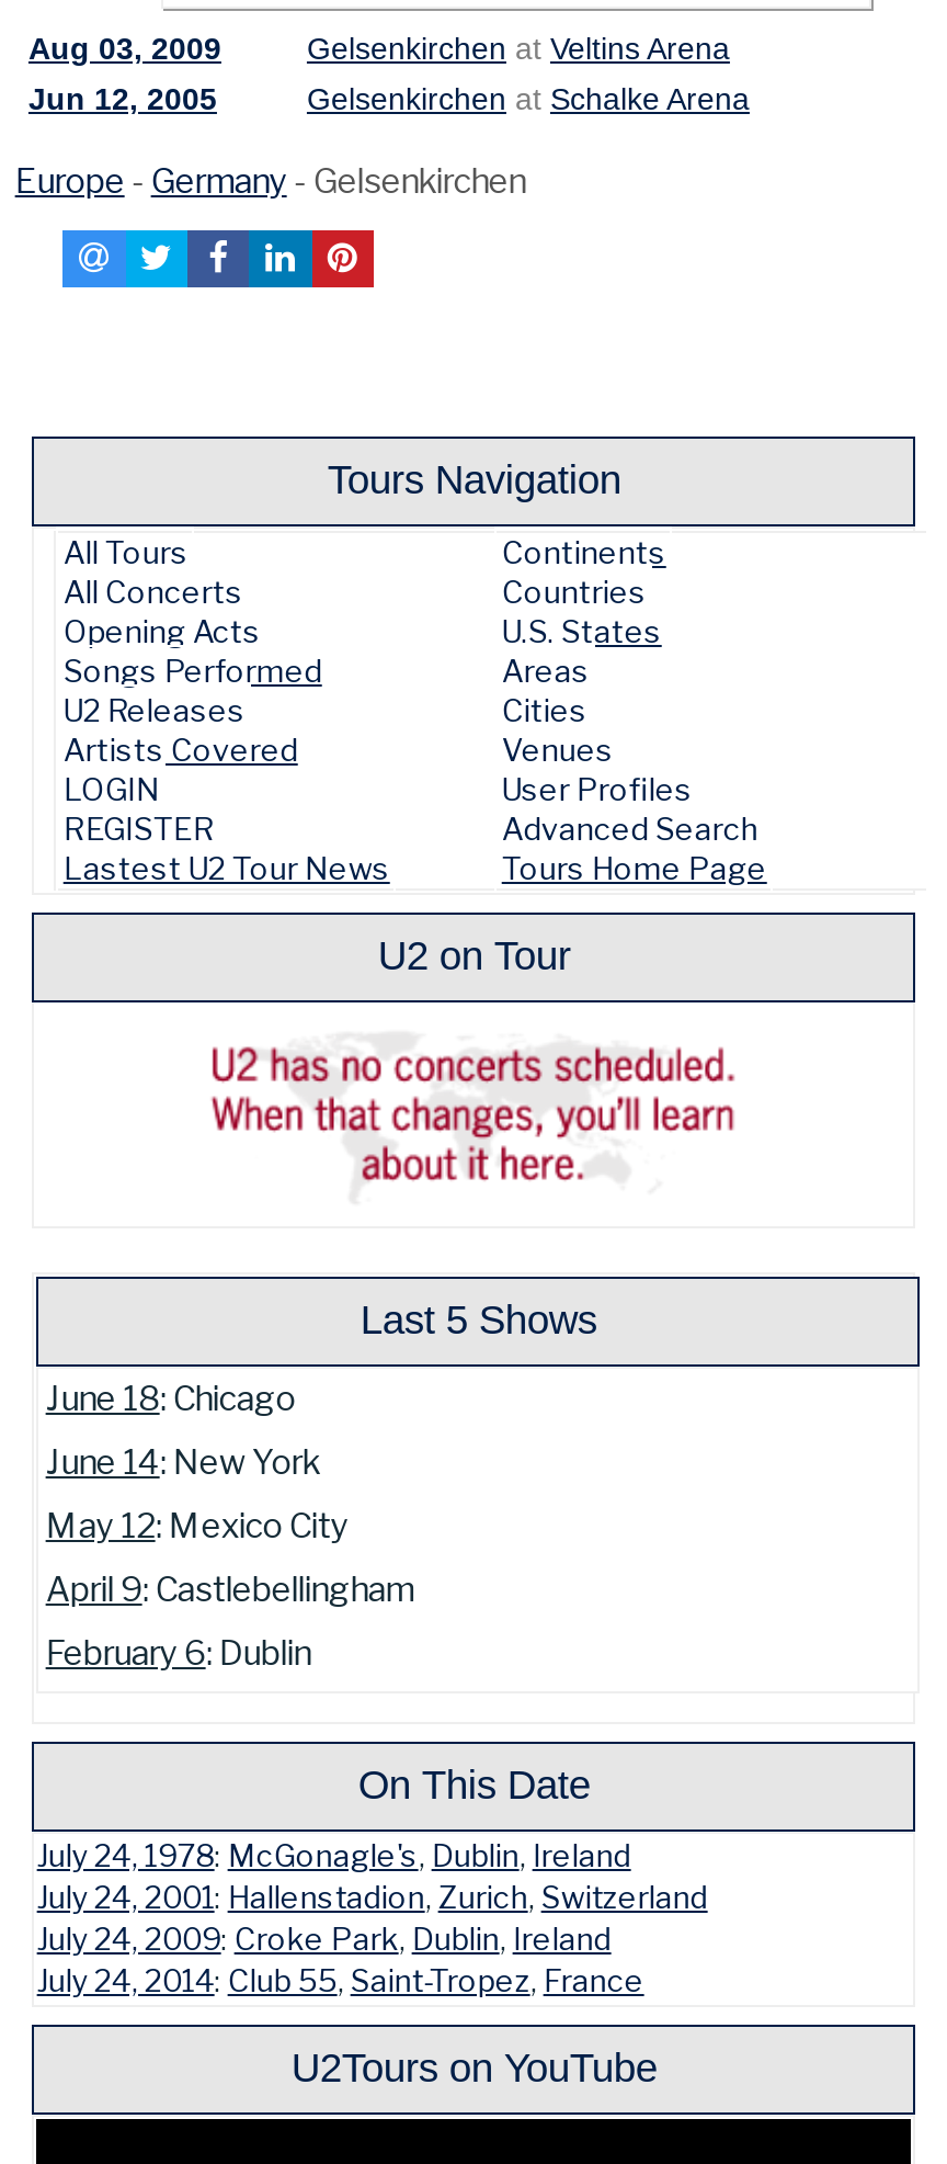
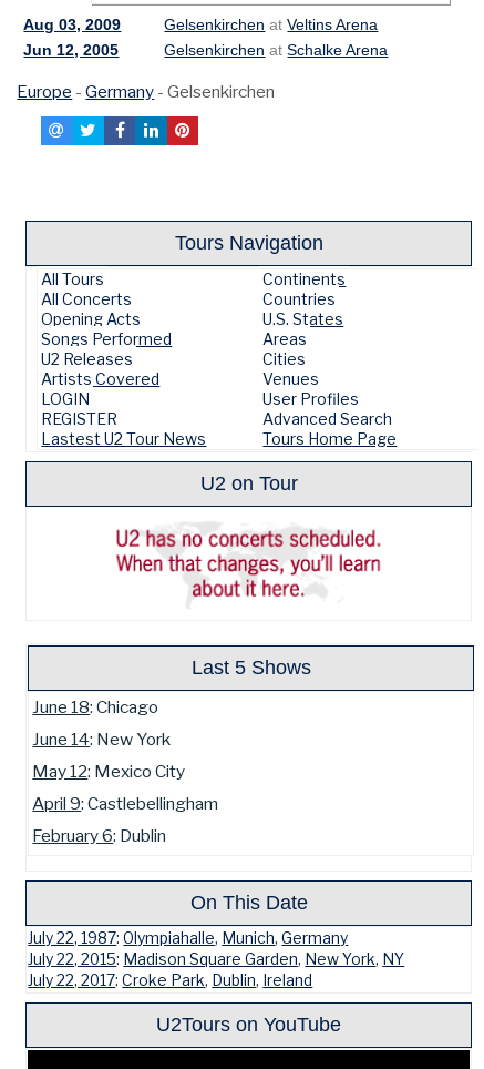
- July 24, 1978: McGonagle's, Dublin, Ireland
- July 24, 2001: Hallenstadion, Zurich, Switzerland
- July 24, 2009: Croke Park, Dublin, Ireland
- July 24, 2014: Club 55, Saint-Tropez, France
+ July 22, 1987: Olympiahalle, Munich, Germany
+ July 22, 2015: Madison Square Garden, New York, NY
+ July 22, 2017: Croke Park, Dublin, Ireland
